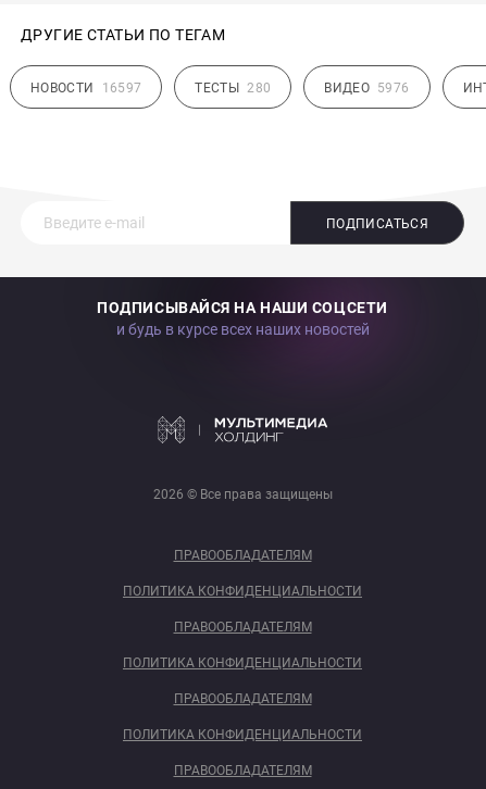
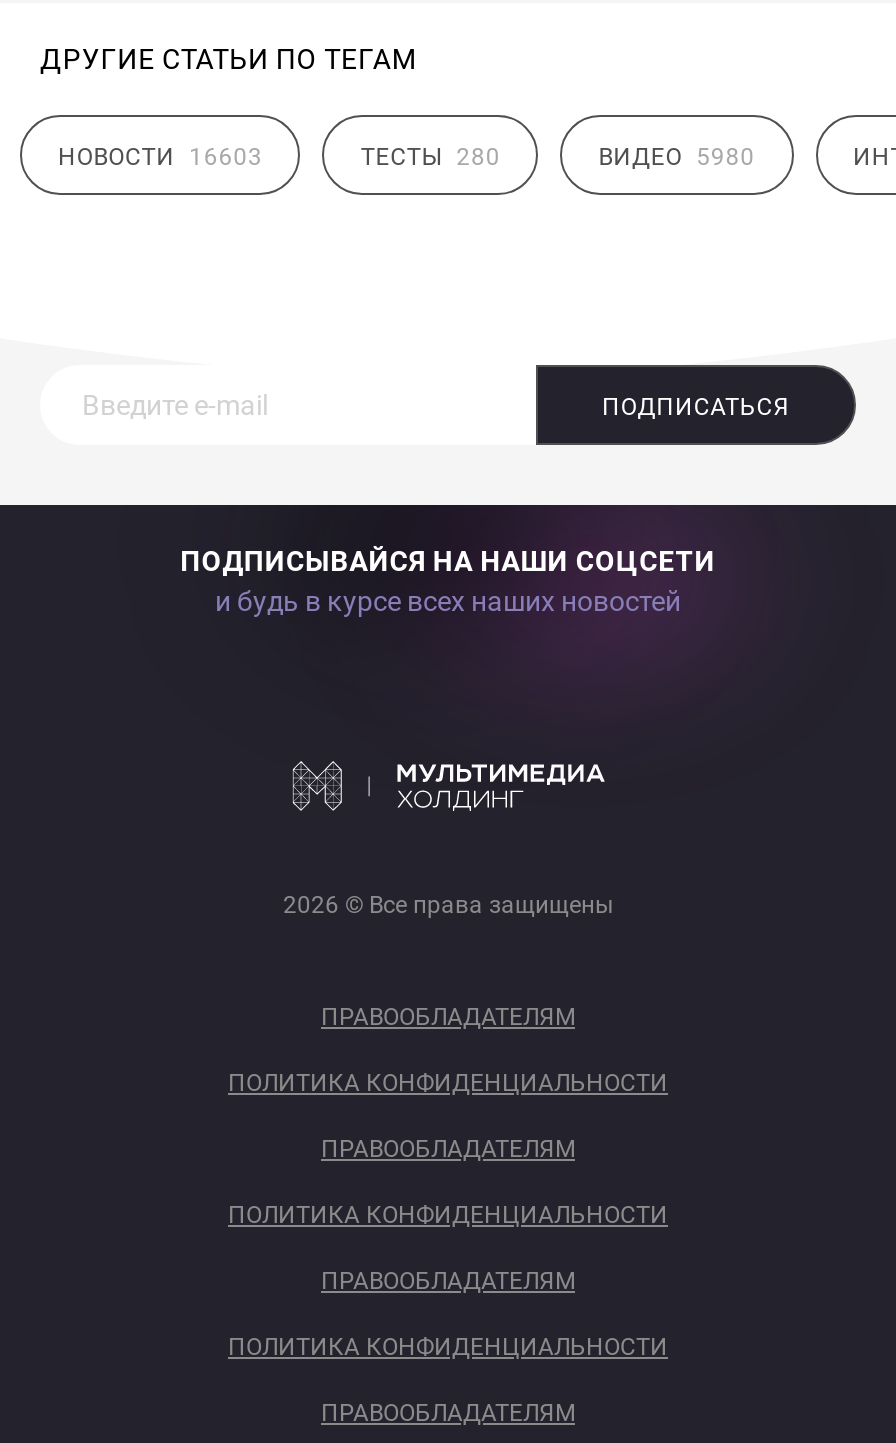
- НОВОСТИ 16597
+ НОВОСТИ 16603

- ВИДЕО 5976
+ ВИДЕО 5980
